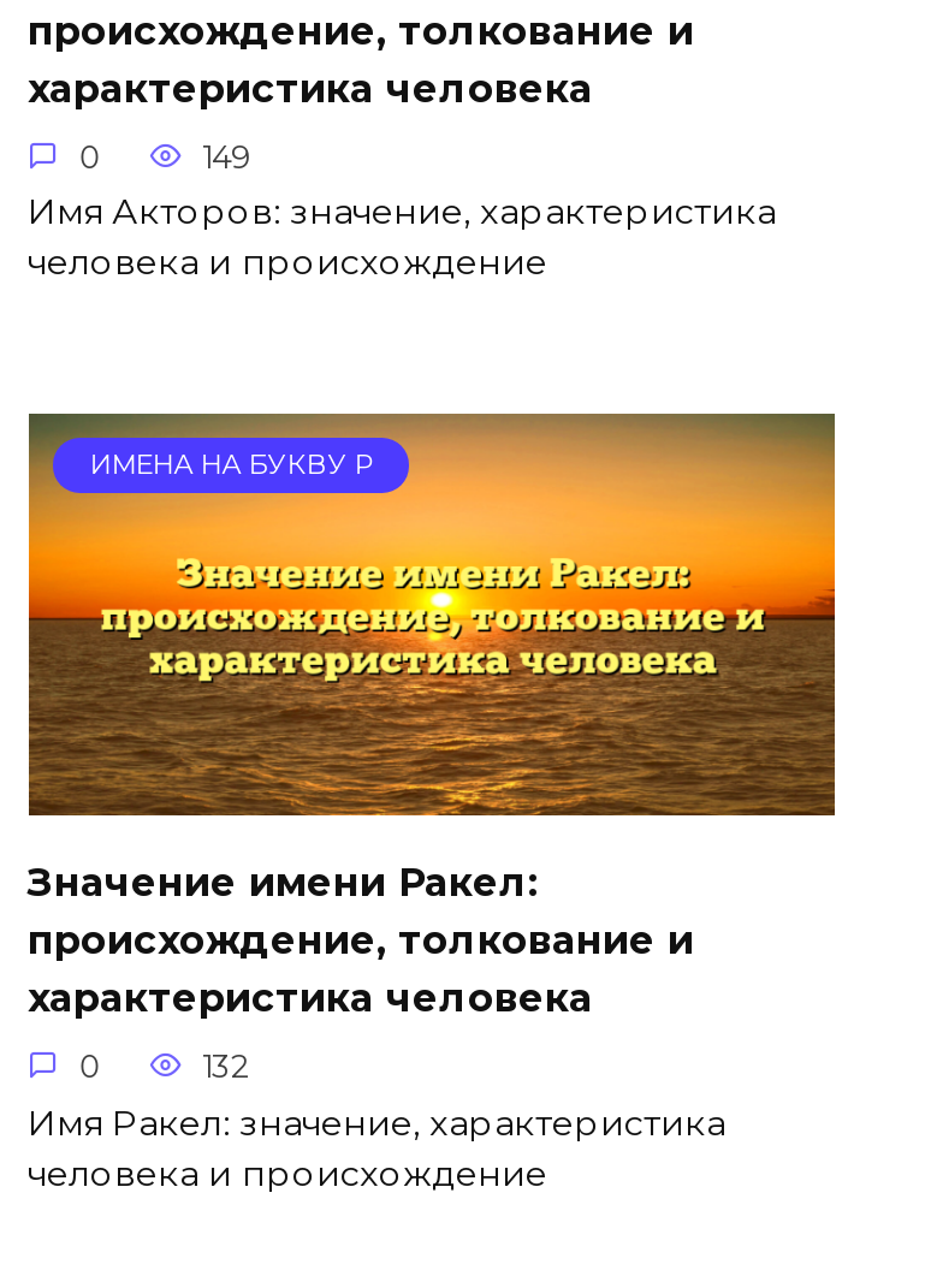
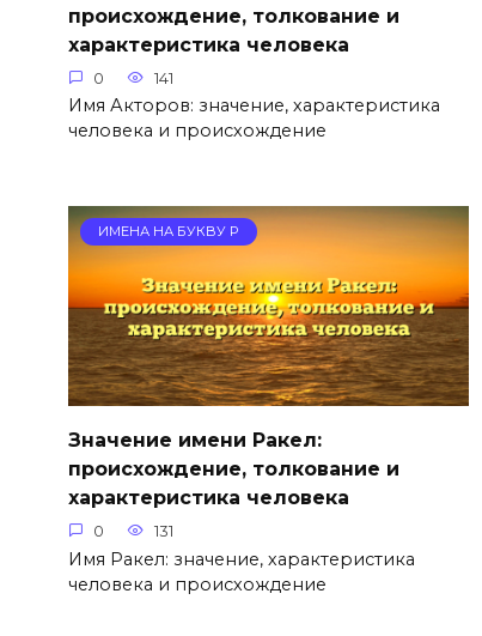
- 149
+ 141

- 132
+ 131
